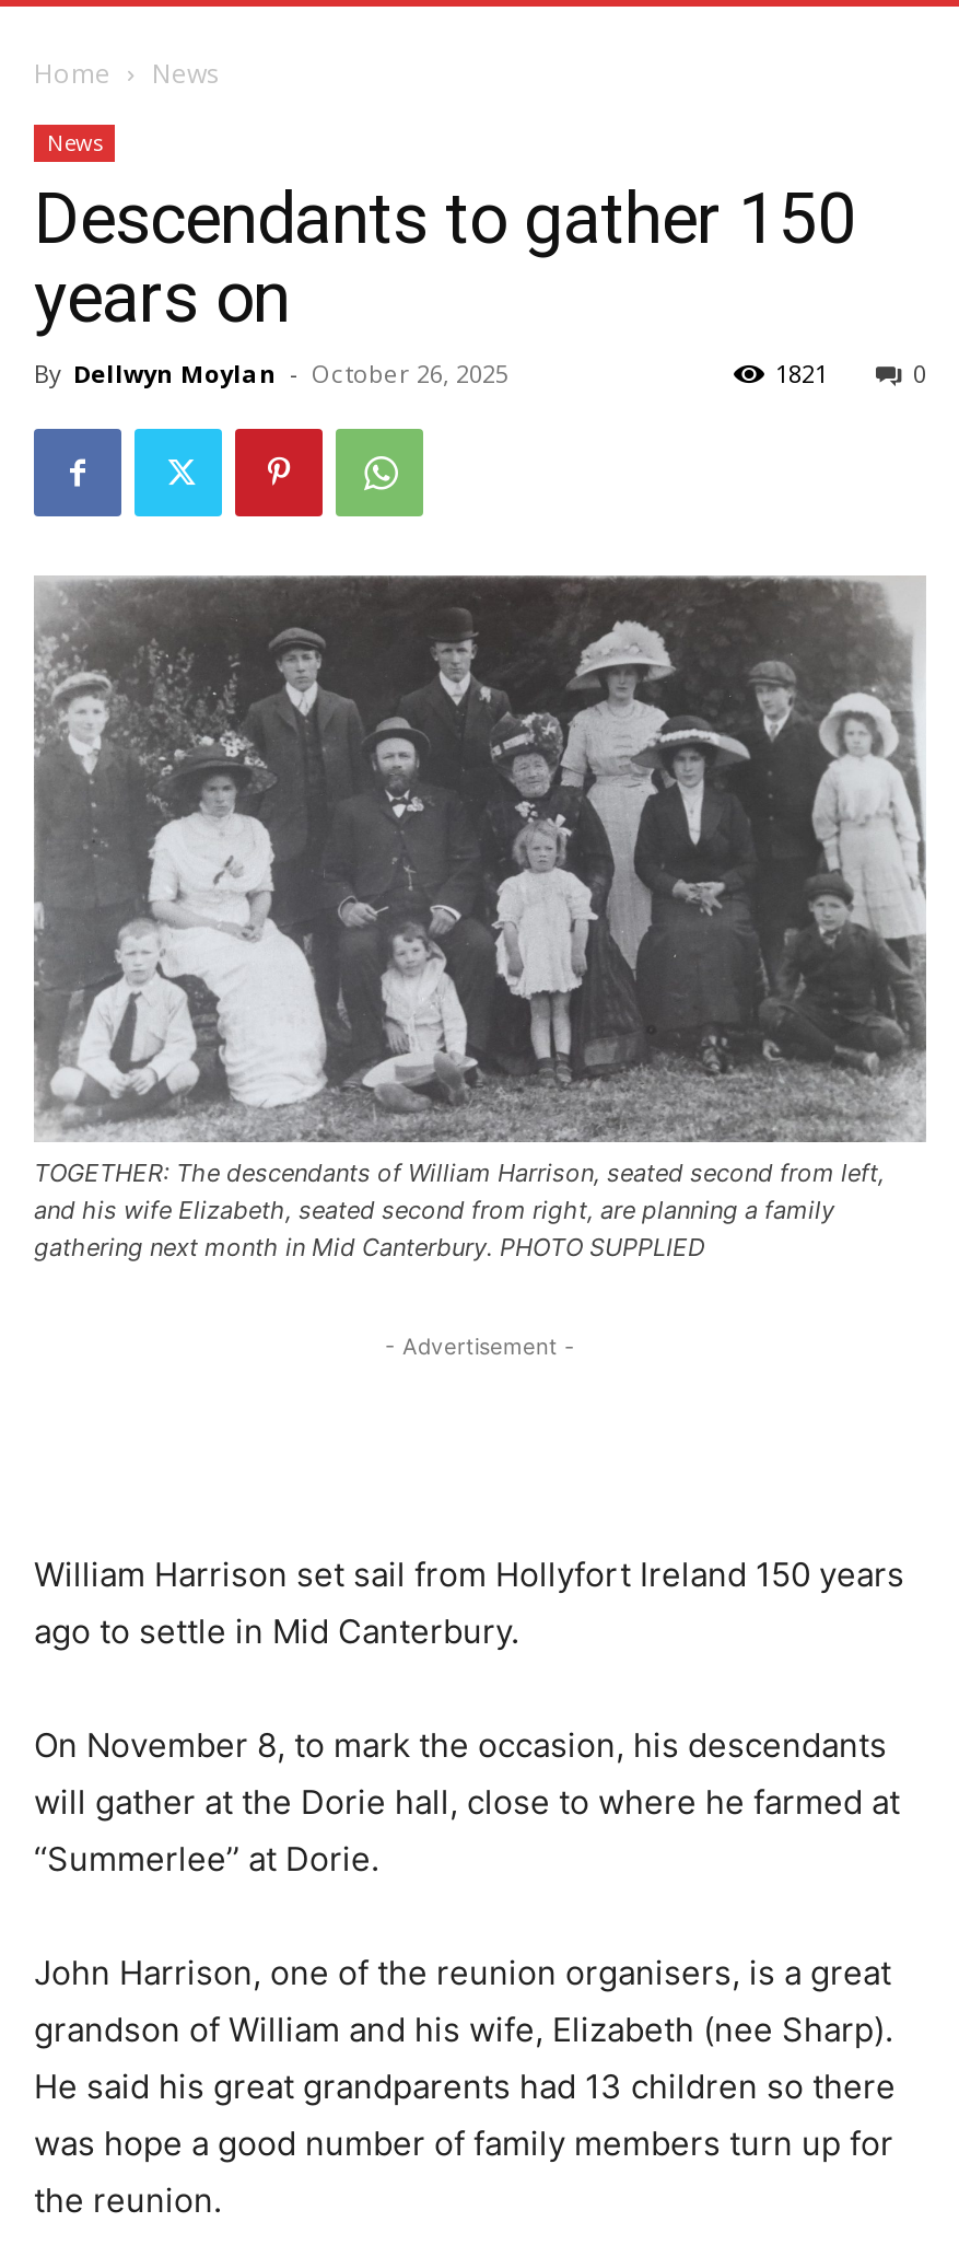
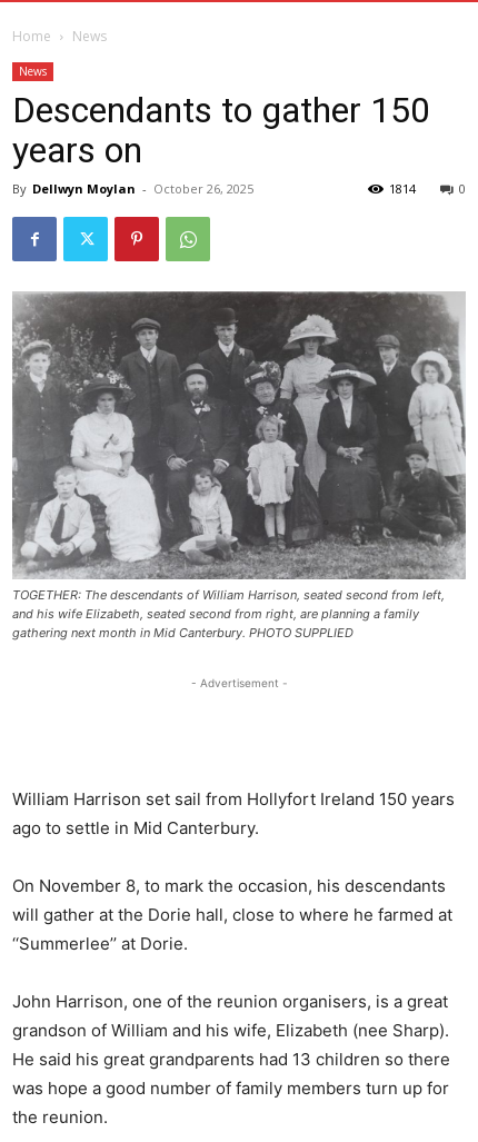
- 1821
+ 1814
